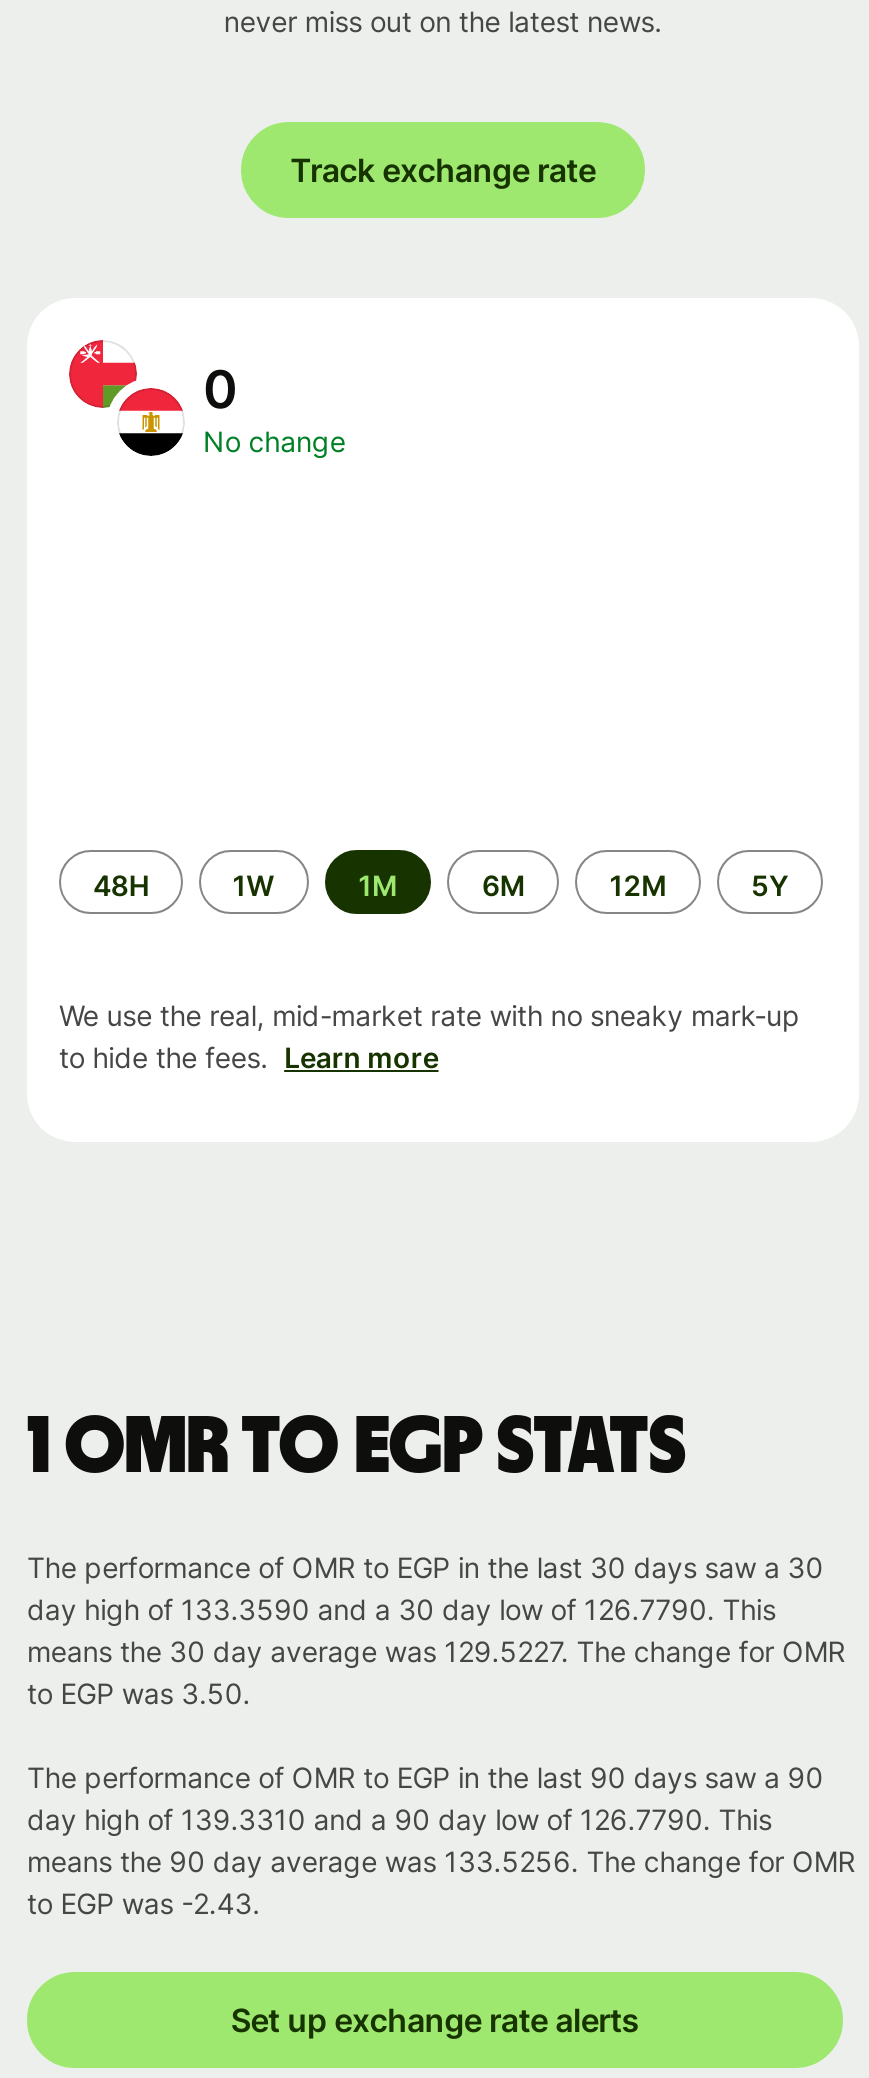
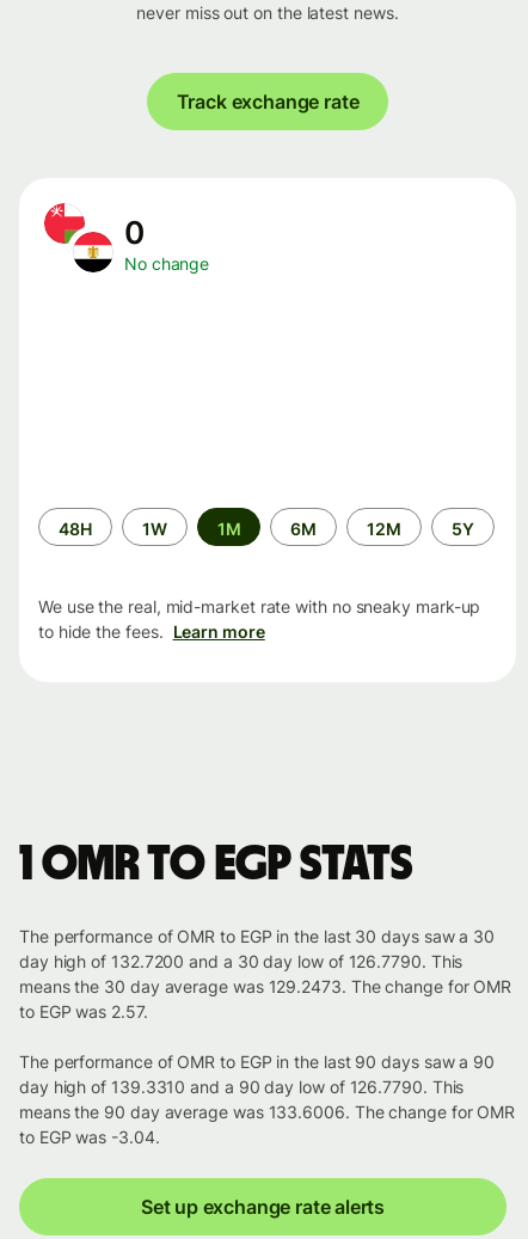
- day high of 133.3590 and a 30 day low of 126.7790. This
+ day high of 132.7200 and a 30 day low of 126.7790. This

- means the 30 day average was 129.5227. The change for OMR
+ means the 30 day average was 129.2473. The change for OMR

- to EGP was 3.50.
+ to EGP was 2.57.

- means the 90 day average was 133.5256. The change for OMR
+ means the 90 day average was 133.6006. The change for OMR

- to EGP was -2.43.
+ to EGP was -3.04.
